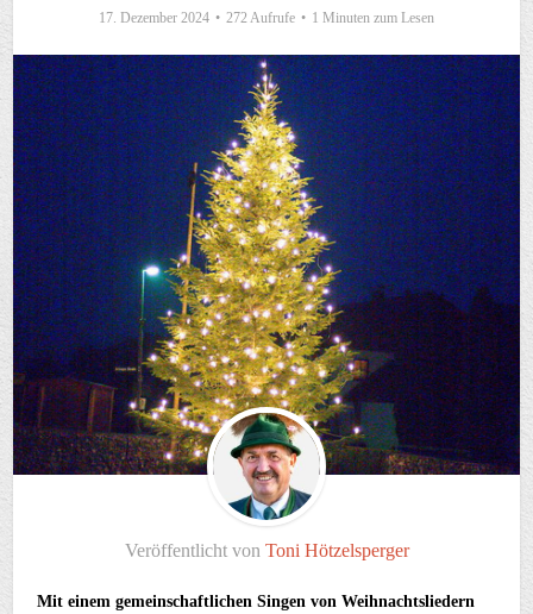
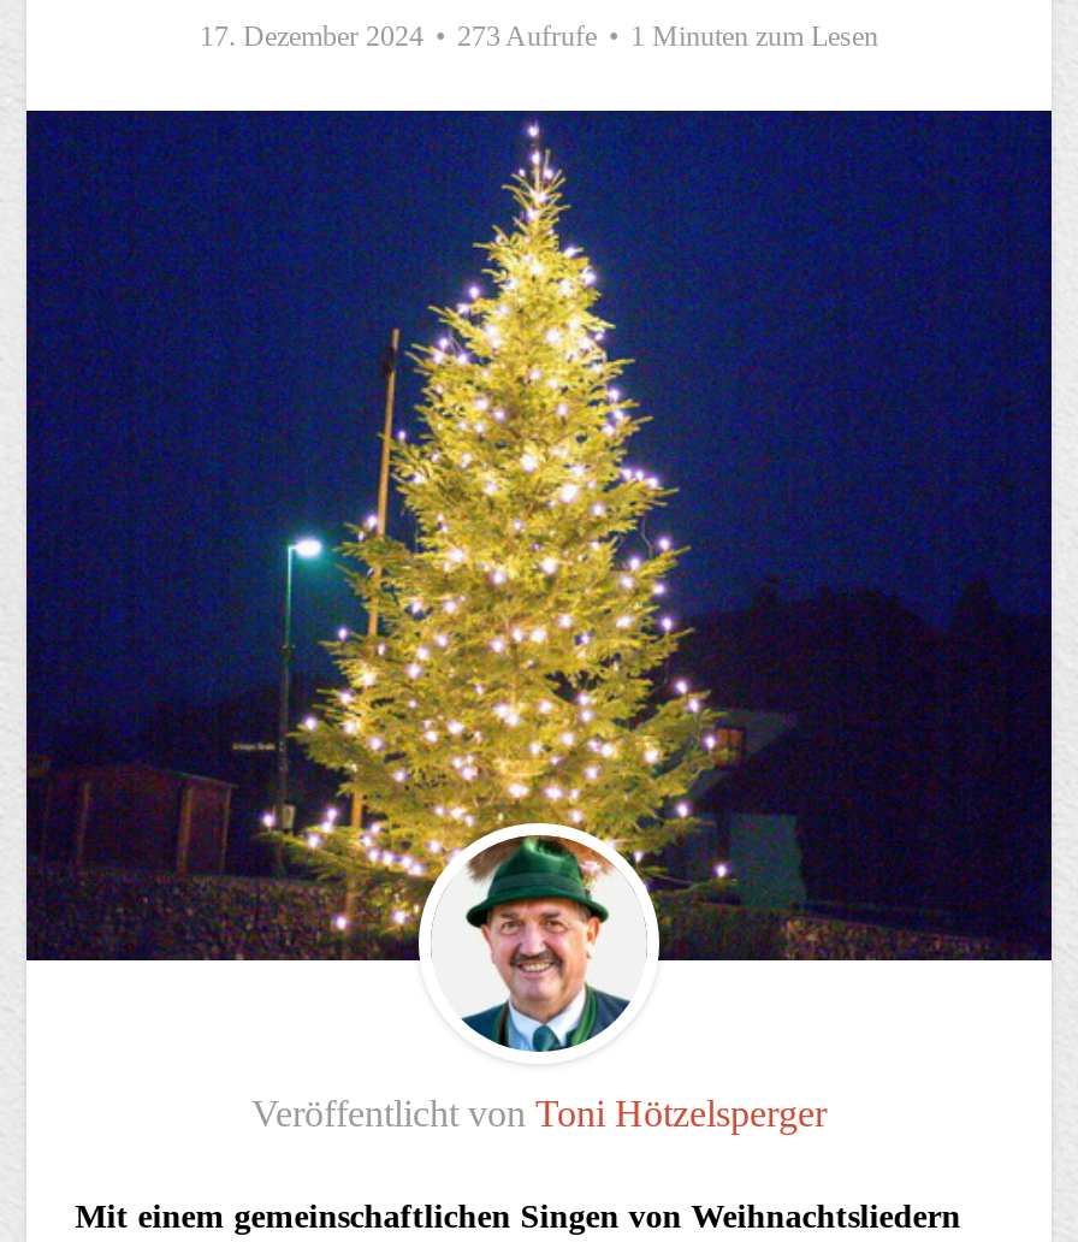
- 17. Dezember 2024 272 Aufrufe 1 Minuten zum Lesen
+ 17. Dezember 2024 273 Aufrufe 1 Minuten zum Lesen
